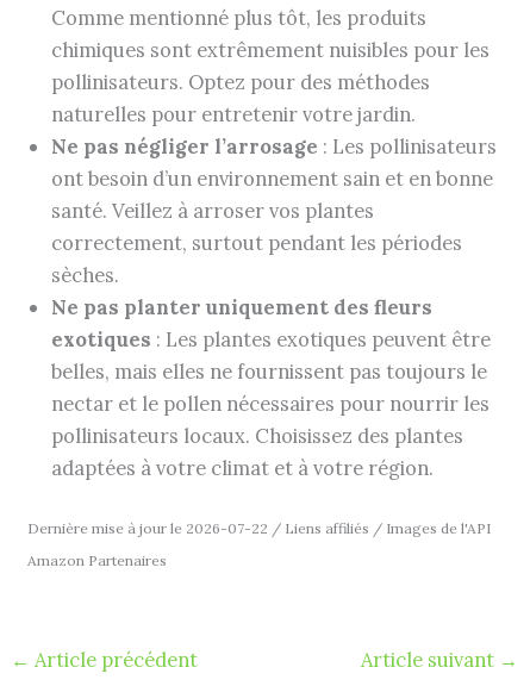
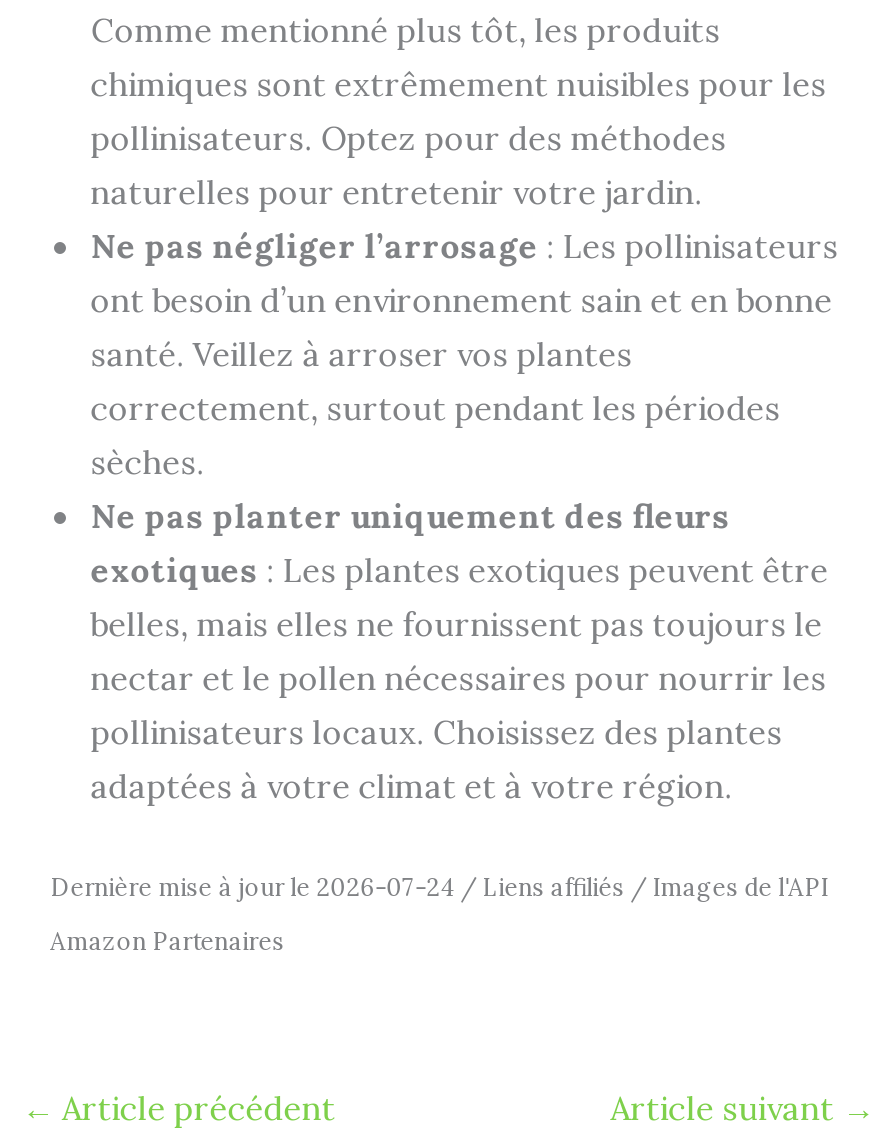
- Dernière mise à jour le 2026-07-22 / Liens affiliés / Images de l'API
+ Dernière mise à jour le 2026-07-24 / Liens affiliés / Images de l'API
